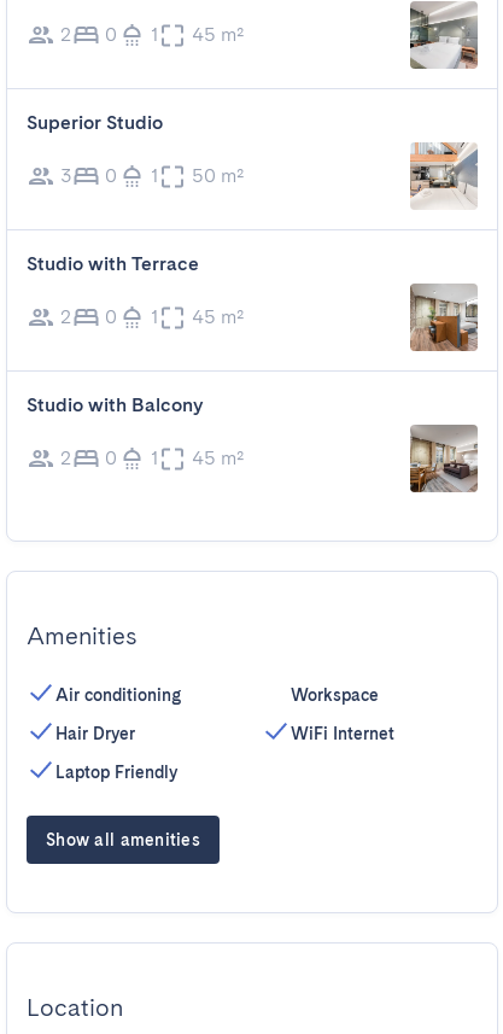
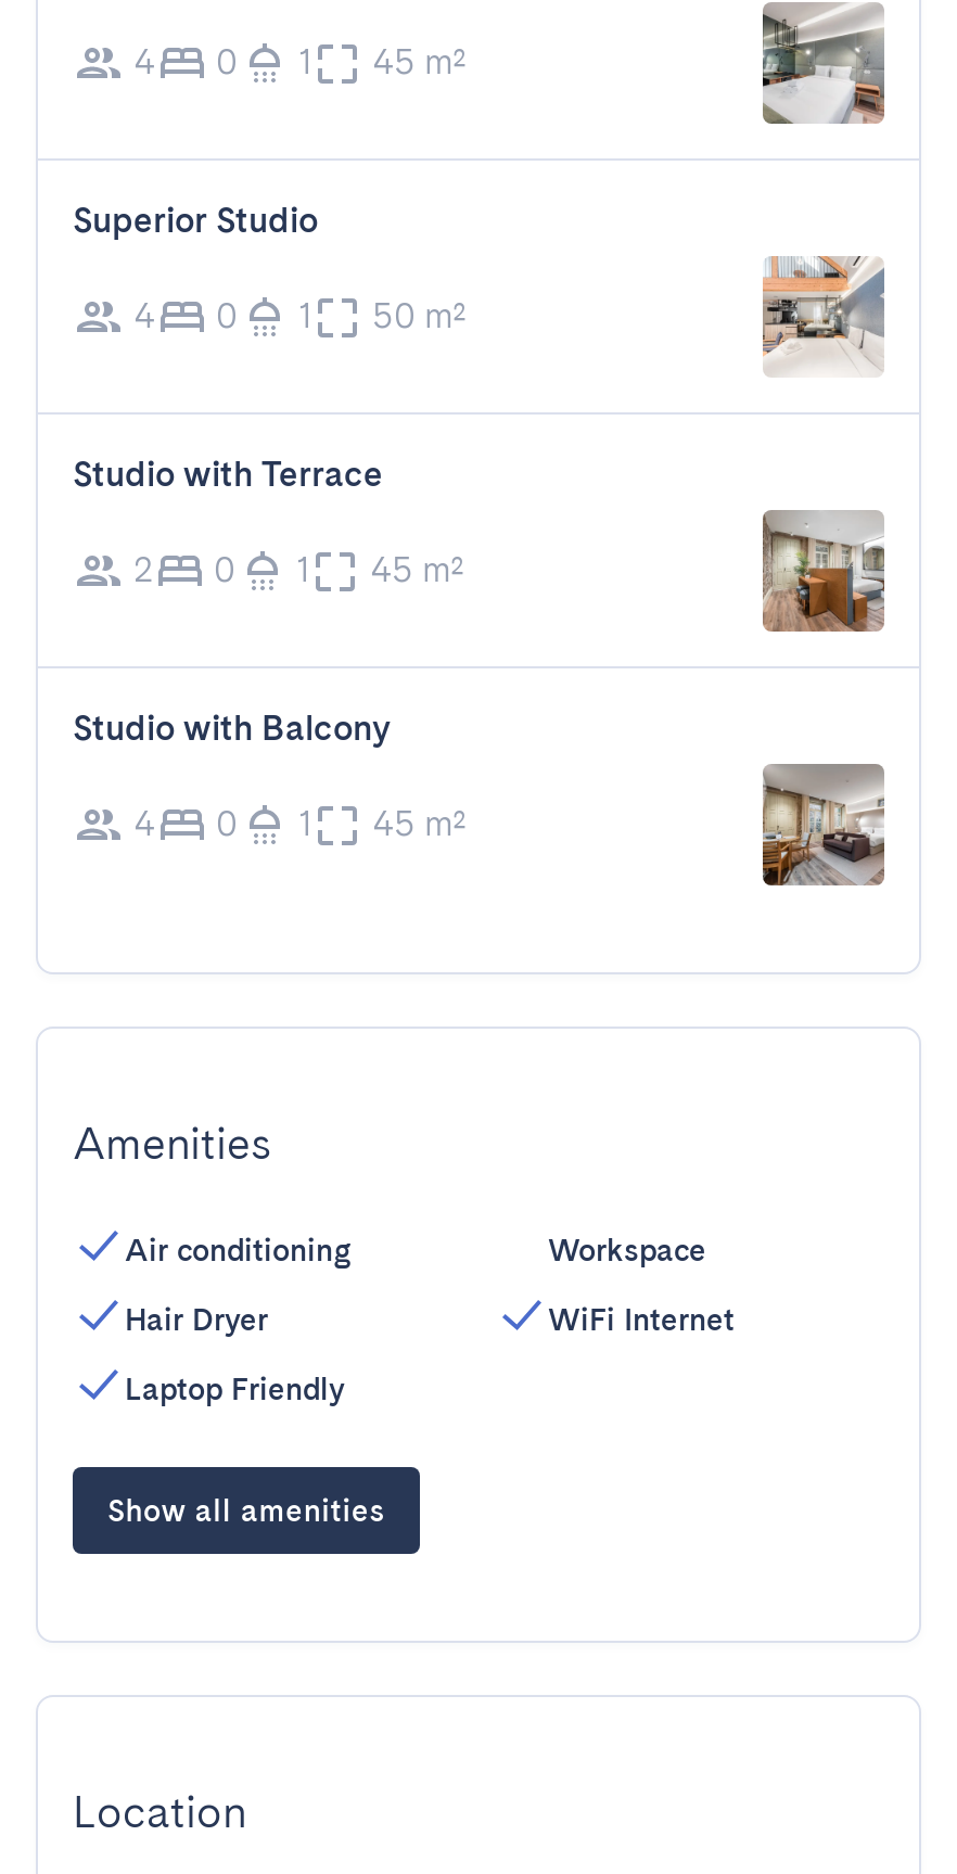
- 2 0 1 45 m²
+ 4 0 1 45 m²

- 3 0 1 50 m²
+ 4 0 1 50 m²

- 2 0 1 45 m²
+ 4 0 1 45 m²
